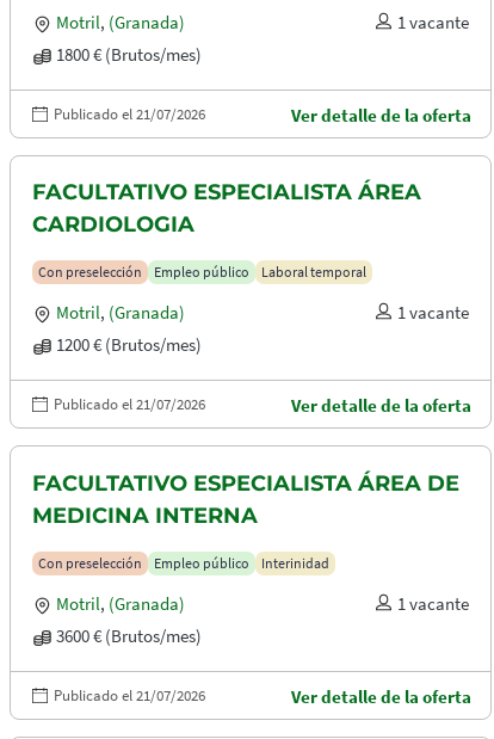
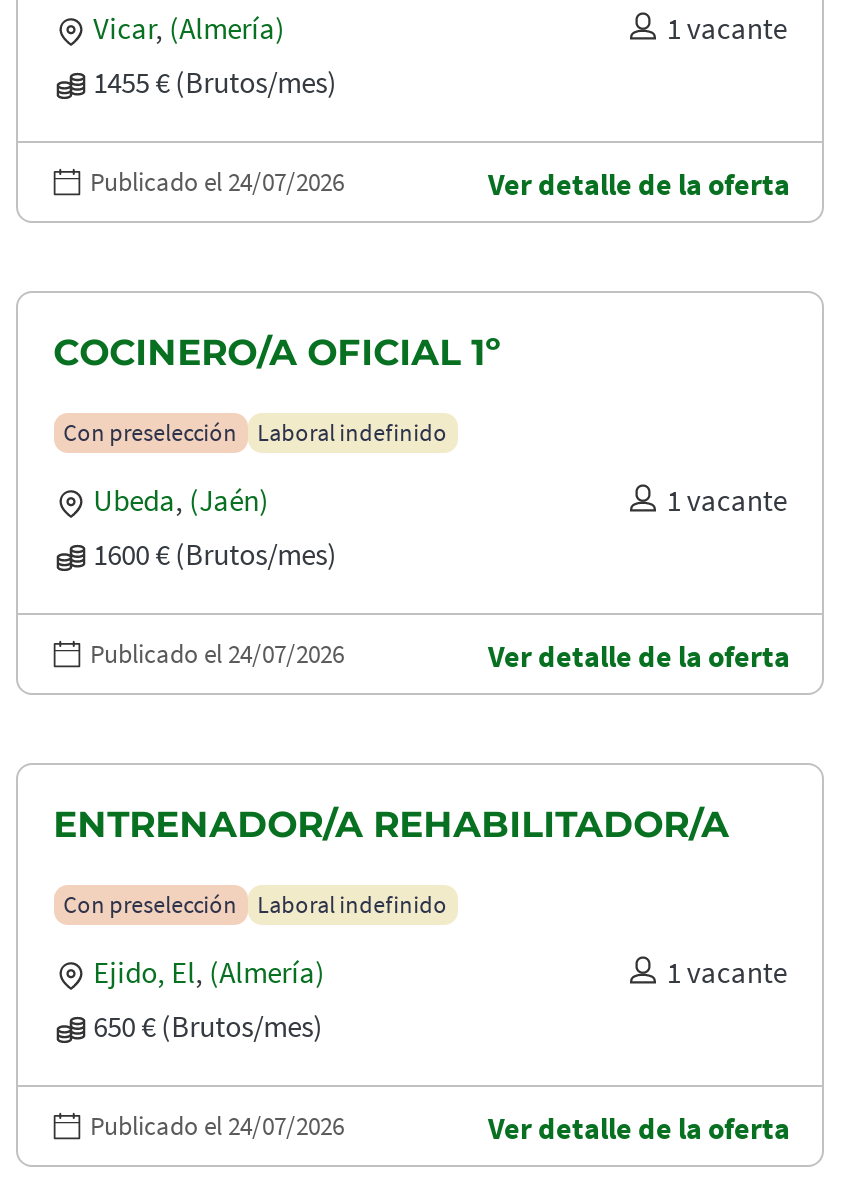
- Motril, (Granada)
+ Vicar, (Almería)

- 1800 € (Brutos/mes)
+ 1455 € (Brutos/mes)

- Publicado el 21/07/2026
+ Publicado el 24/07/2026

- FACULTATIVO ESPECIALISTA ÁREA
- CARDIOLOGIA
+ COCINERO/A OFICIAL 1º

- Empleo público
- Laboral temporal
+ Laboral indefinido

- Motril, (Granada)
+ Ubeda, (Jaén)

- 1200 € (Brutos/mes)
+ 1600 € (Brutos/mes)

- Publicado el 21/07/2026
+ Publicado el 24/07/2026

- FACULTATIVO ESPECIALISTA ÁREA DE
- MEDICINA INTERNA
+ ENTRENADOR/A REHABILITADOR/A

- Empleo público
- Interinidad
+ Laboral indefinido

- Motril, (Granada)
+ Ejido, El, (Almería)

- 3600 € (Brutos/mes)
+ 650 € (Brutos/mes)

- Publicado el 21/07/2026
+ Publicado el 24/07/2026
